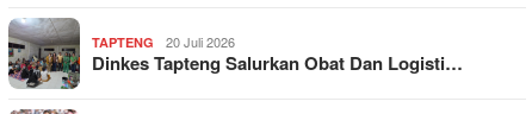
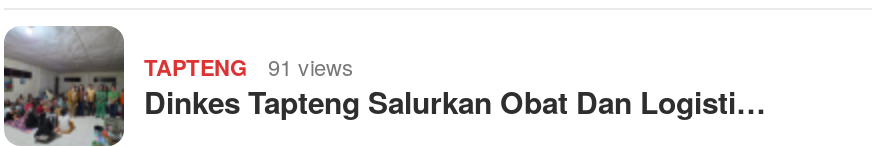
- TAPTENG 20 Juli 2026
+ TAPTENG 91 views
